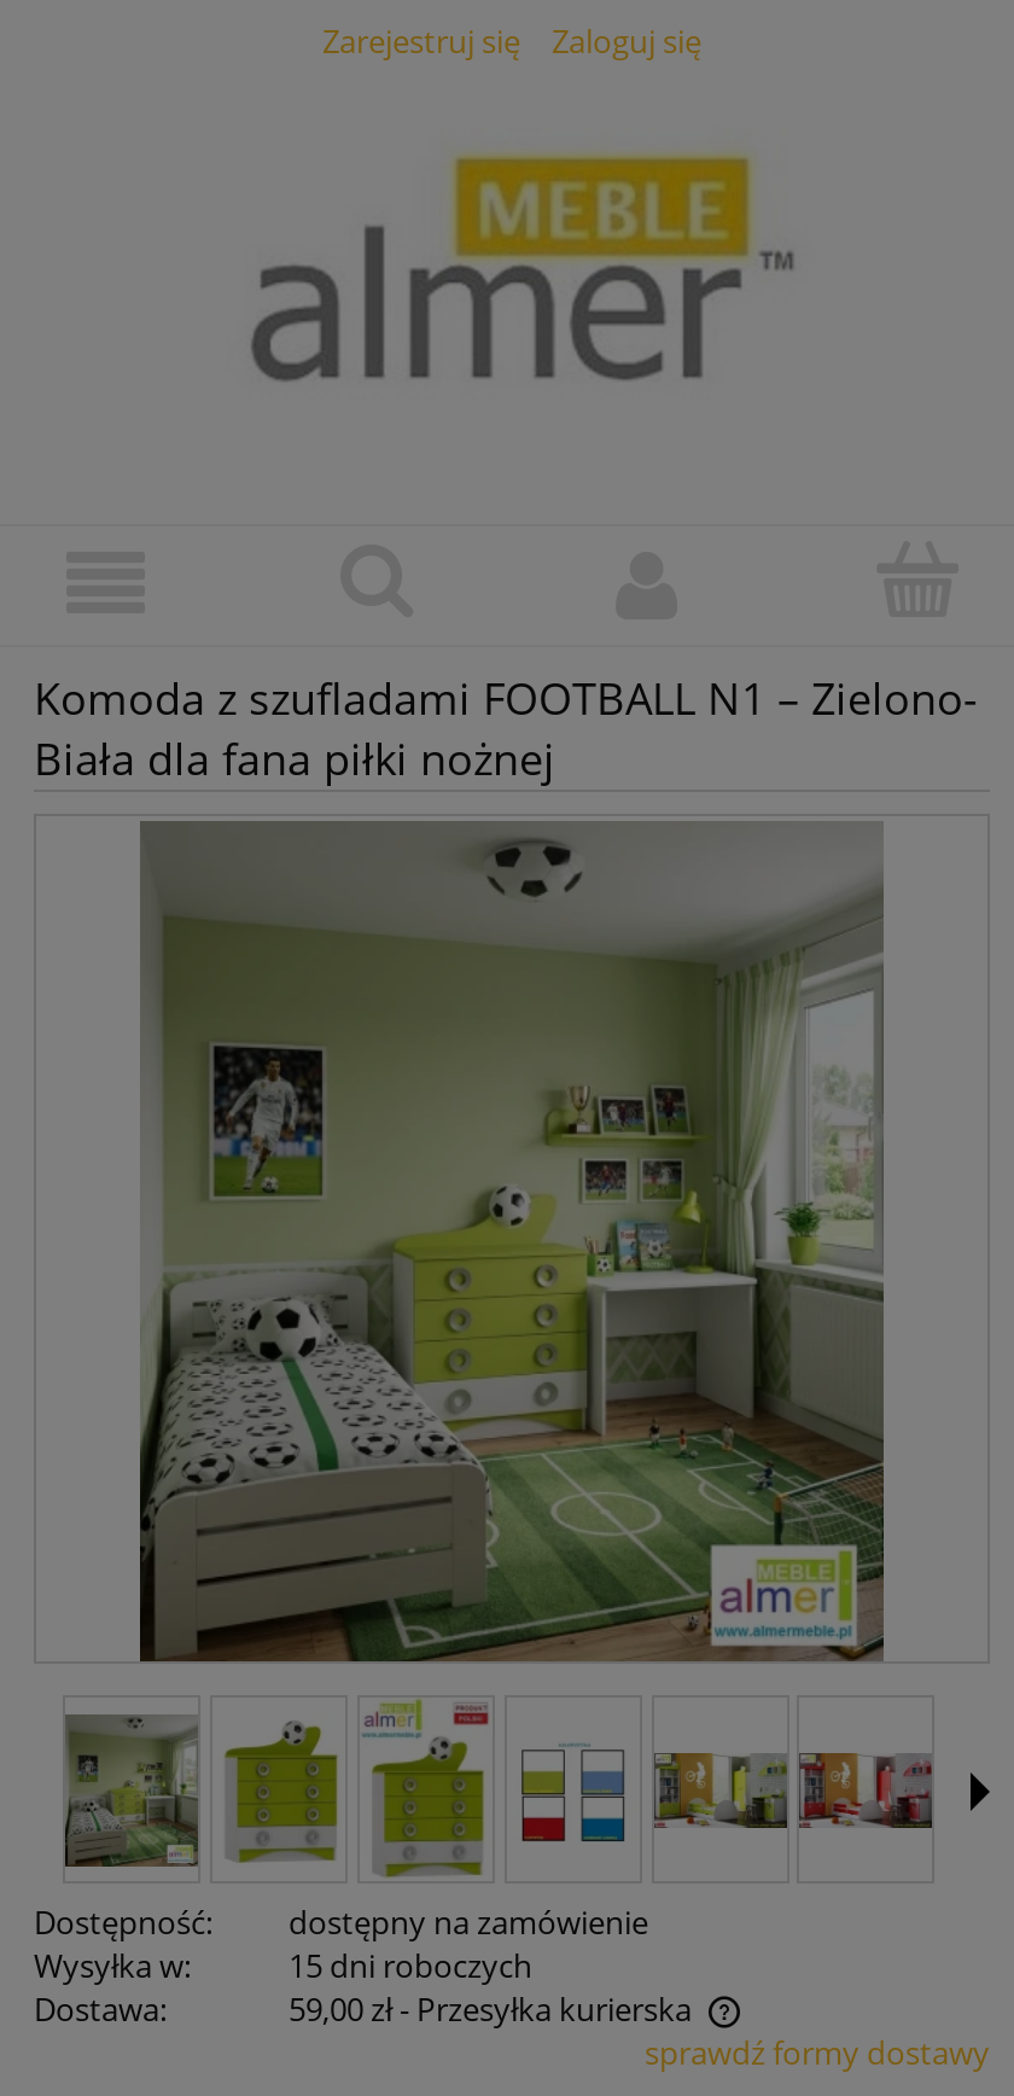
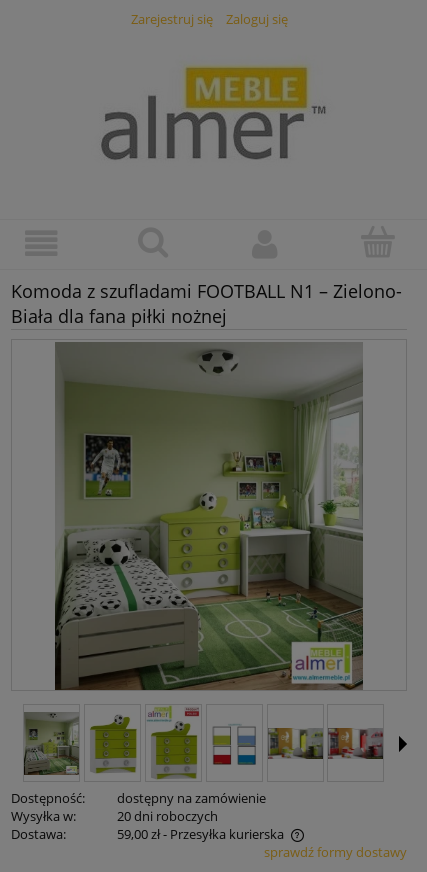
- 15 dni roboczych
+ 20 dni roboczych
